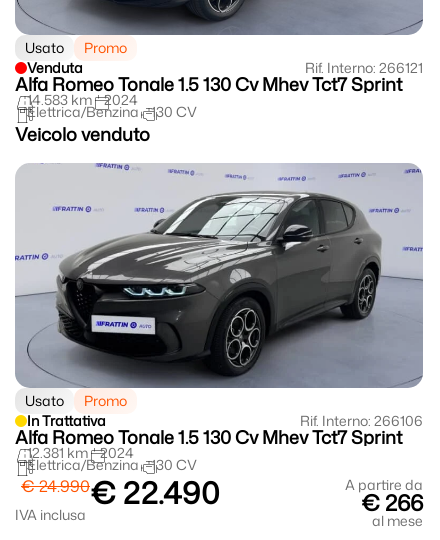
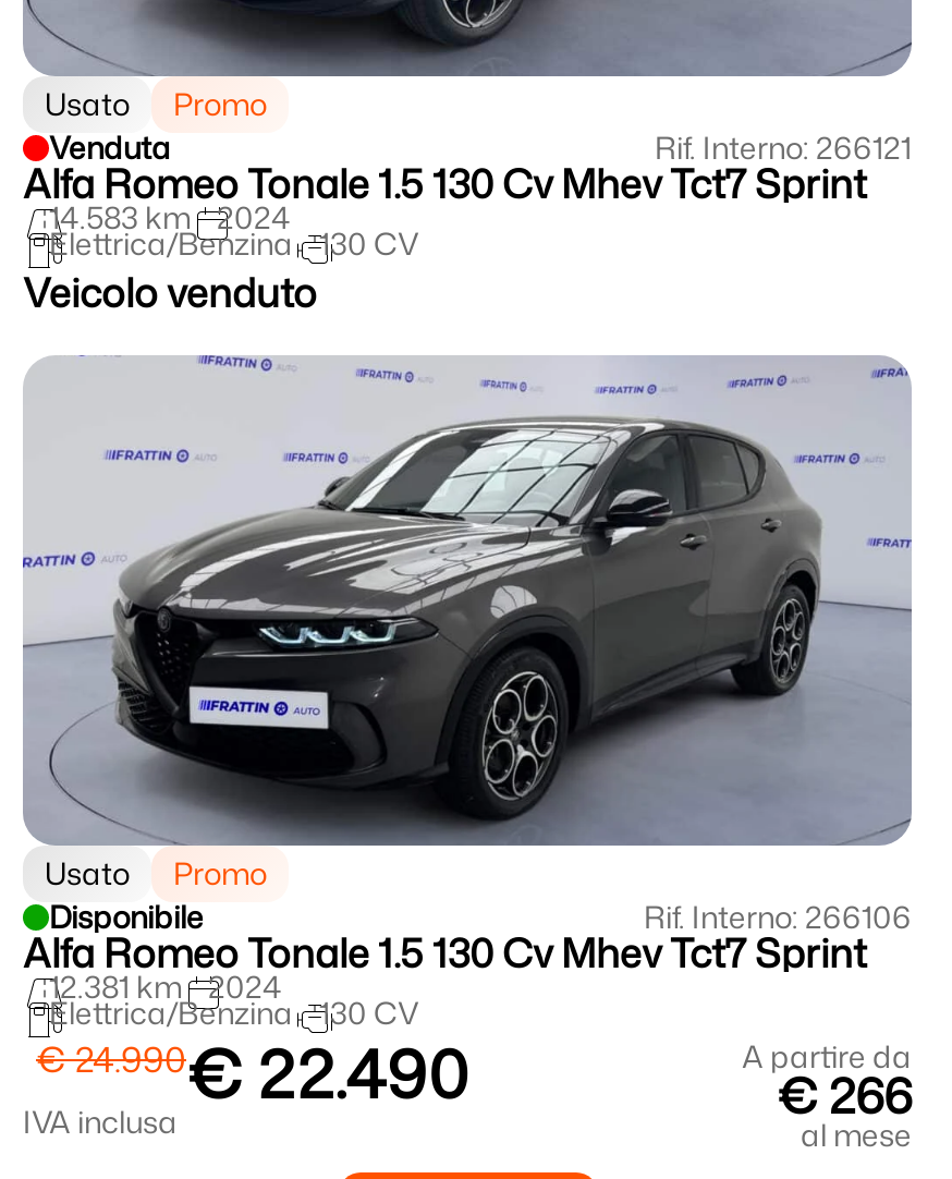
- In Trattativa
+ Disponibile
